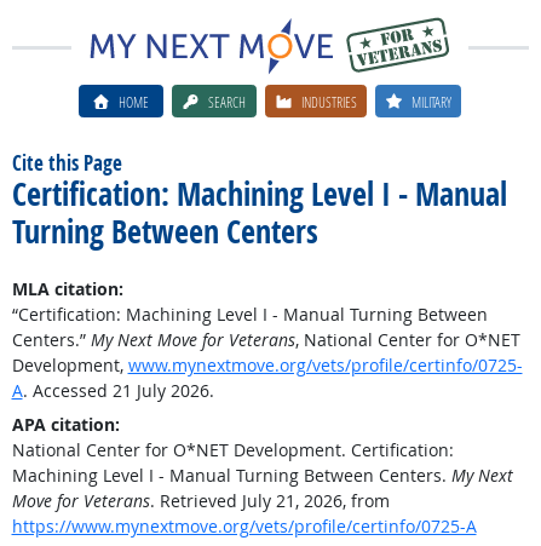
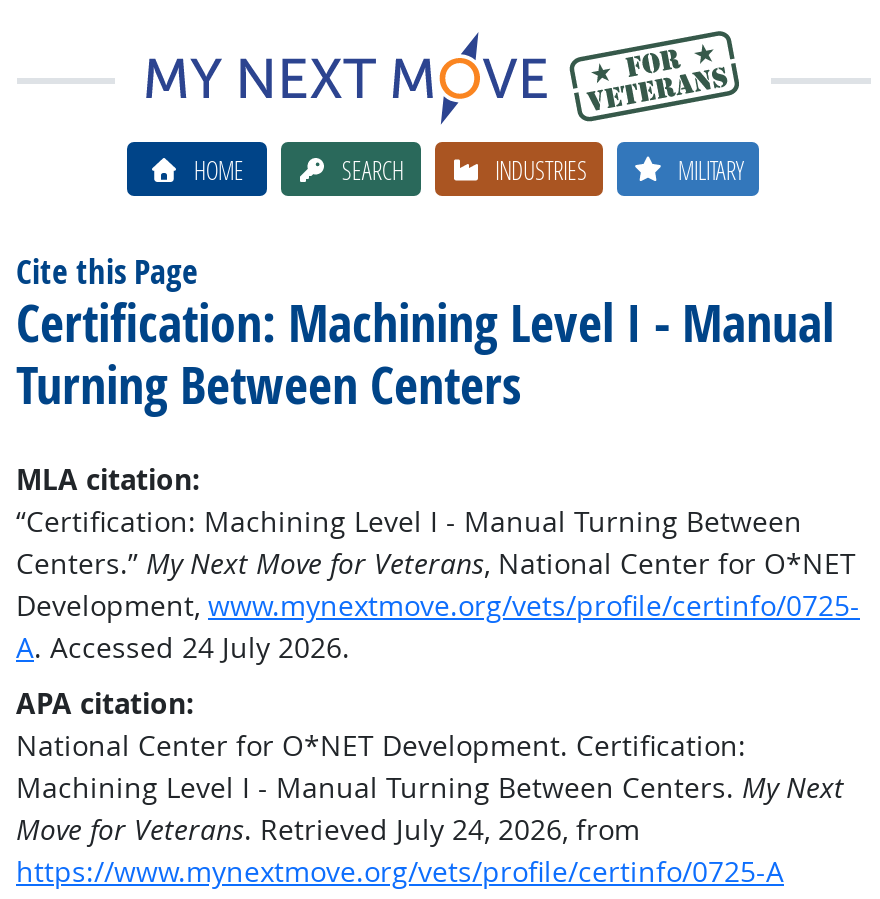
- A. Accessed 21 July 2026.
+ A. Accessed 24 July 2026.

- Move for Veterans. Retrieved July 21, 2026, from
+ Move for Veterans. Retrieved July 24, 2026, from
